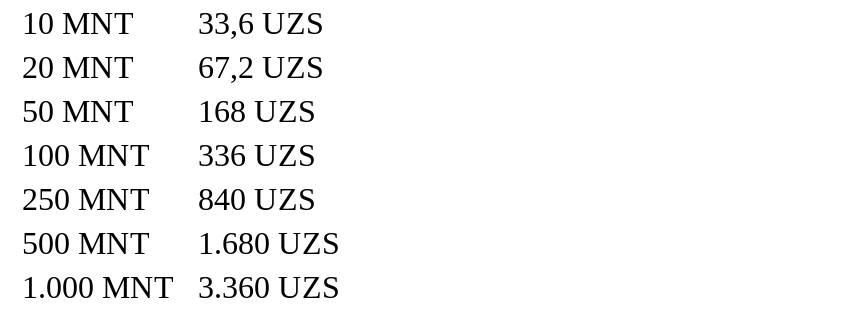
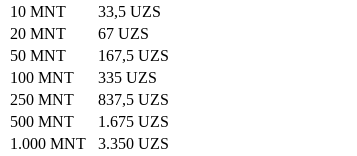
- 10 MNT 33,6 UZS
+ 10 MNT 33,5 UZS

- 20 MNT 67,2 UZS
+ 20 MNT 67 UZS

- 50 MNT 168 UZS
+ 50 MNT 167,5 UZS

- 100 MNT 336 UZS
+ 100 MNT 335 UZS

- 250 MNT 840 UZS
+ 250 MNT 837,5 UZS

- 500 MNT 1.680 UZS
+ 500 MNT 1.675 UZS

- 1.000 MNT 3.360 UZS
+ 1.000 MNT 3.350 UZS
